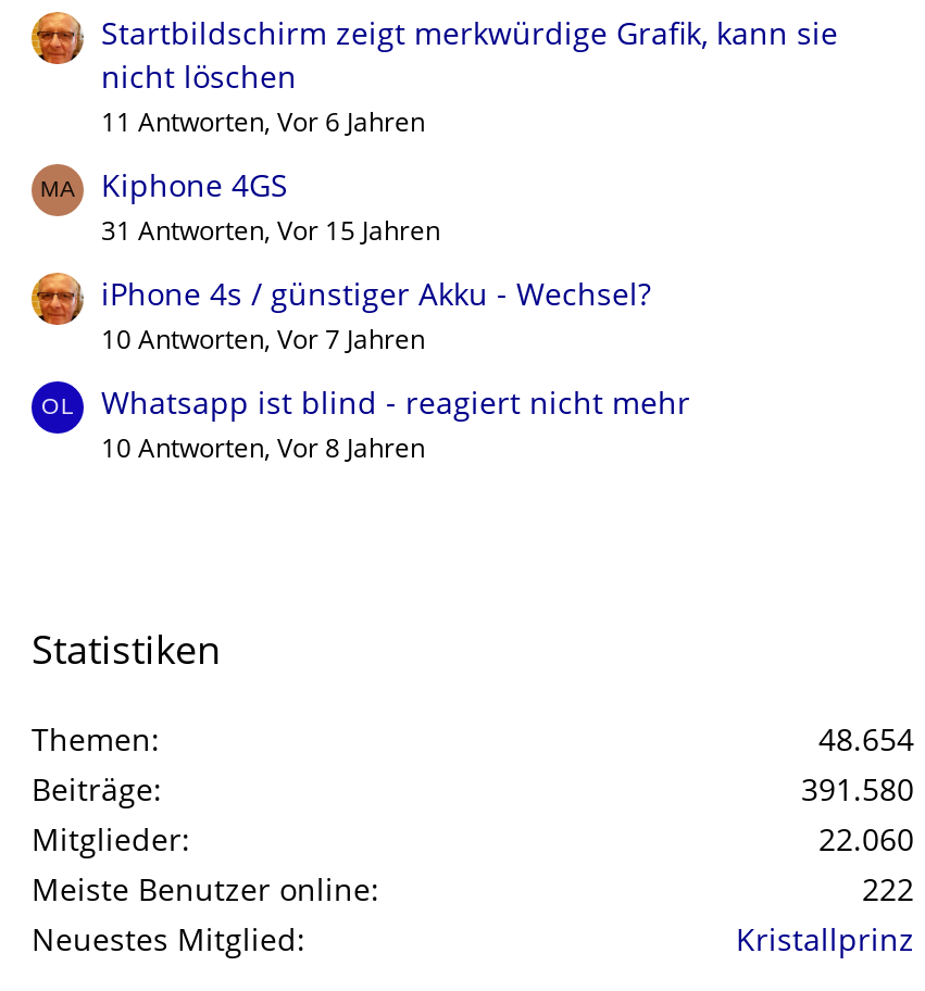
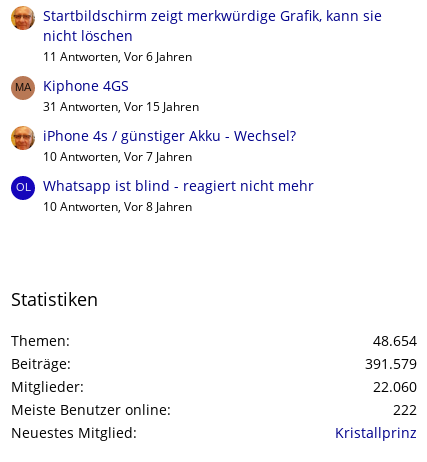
- 391.580
+ 391.579
